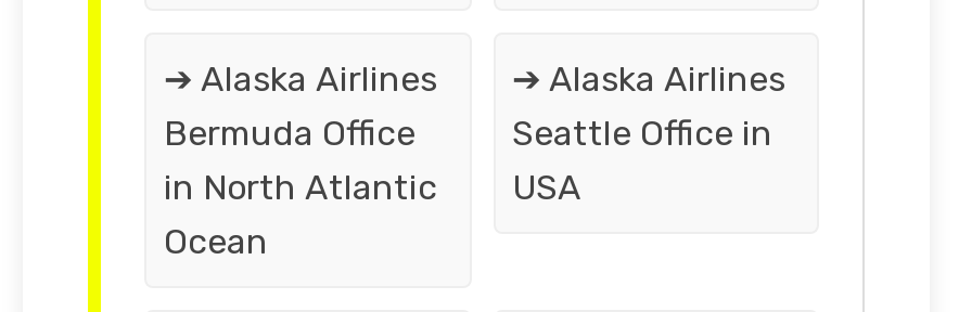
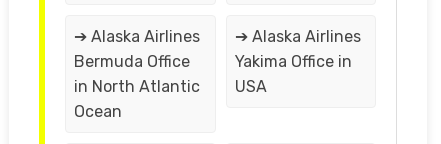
- Seattle Office in
+ Yakima Office in
